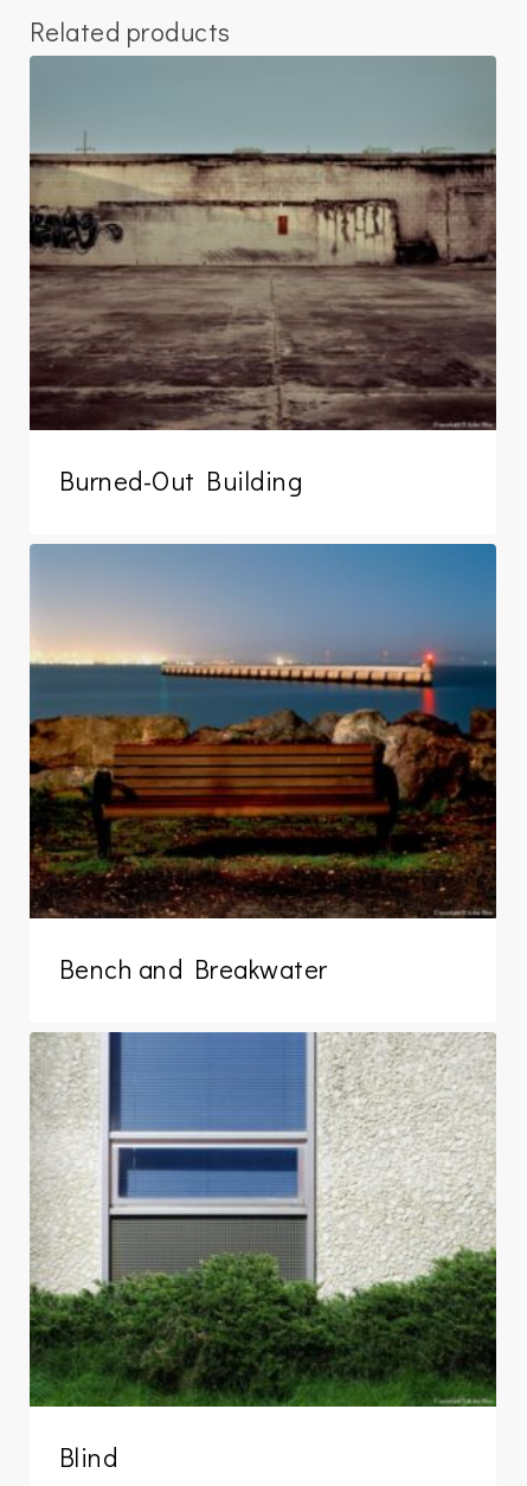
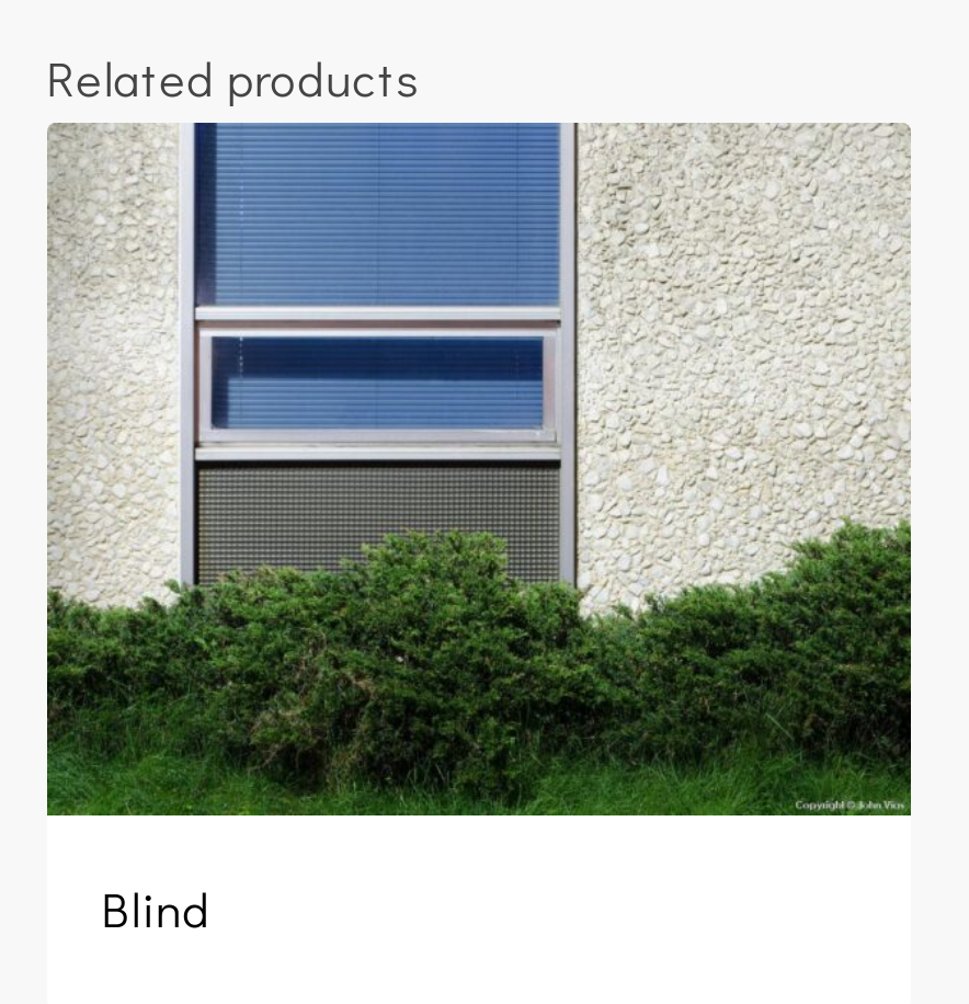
- [image]
- Burned-Out Building

- [image]
- Bench and Breakwater
